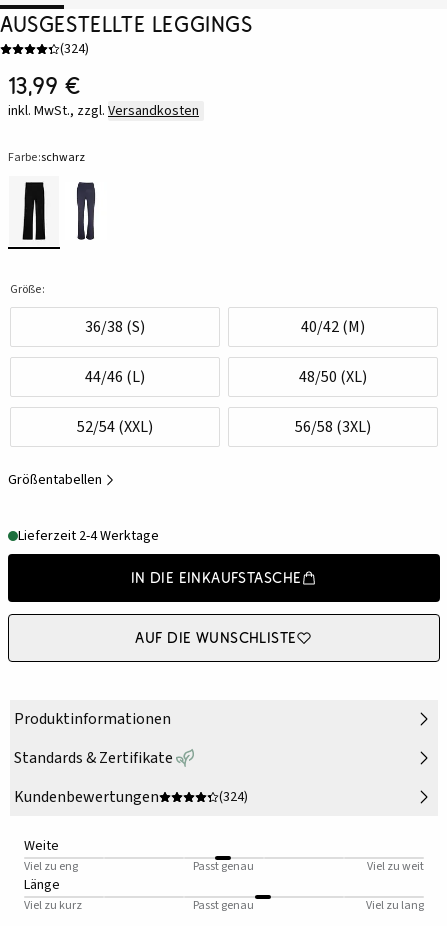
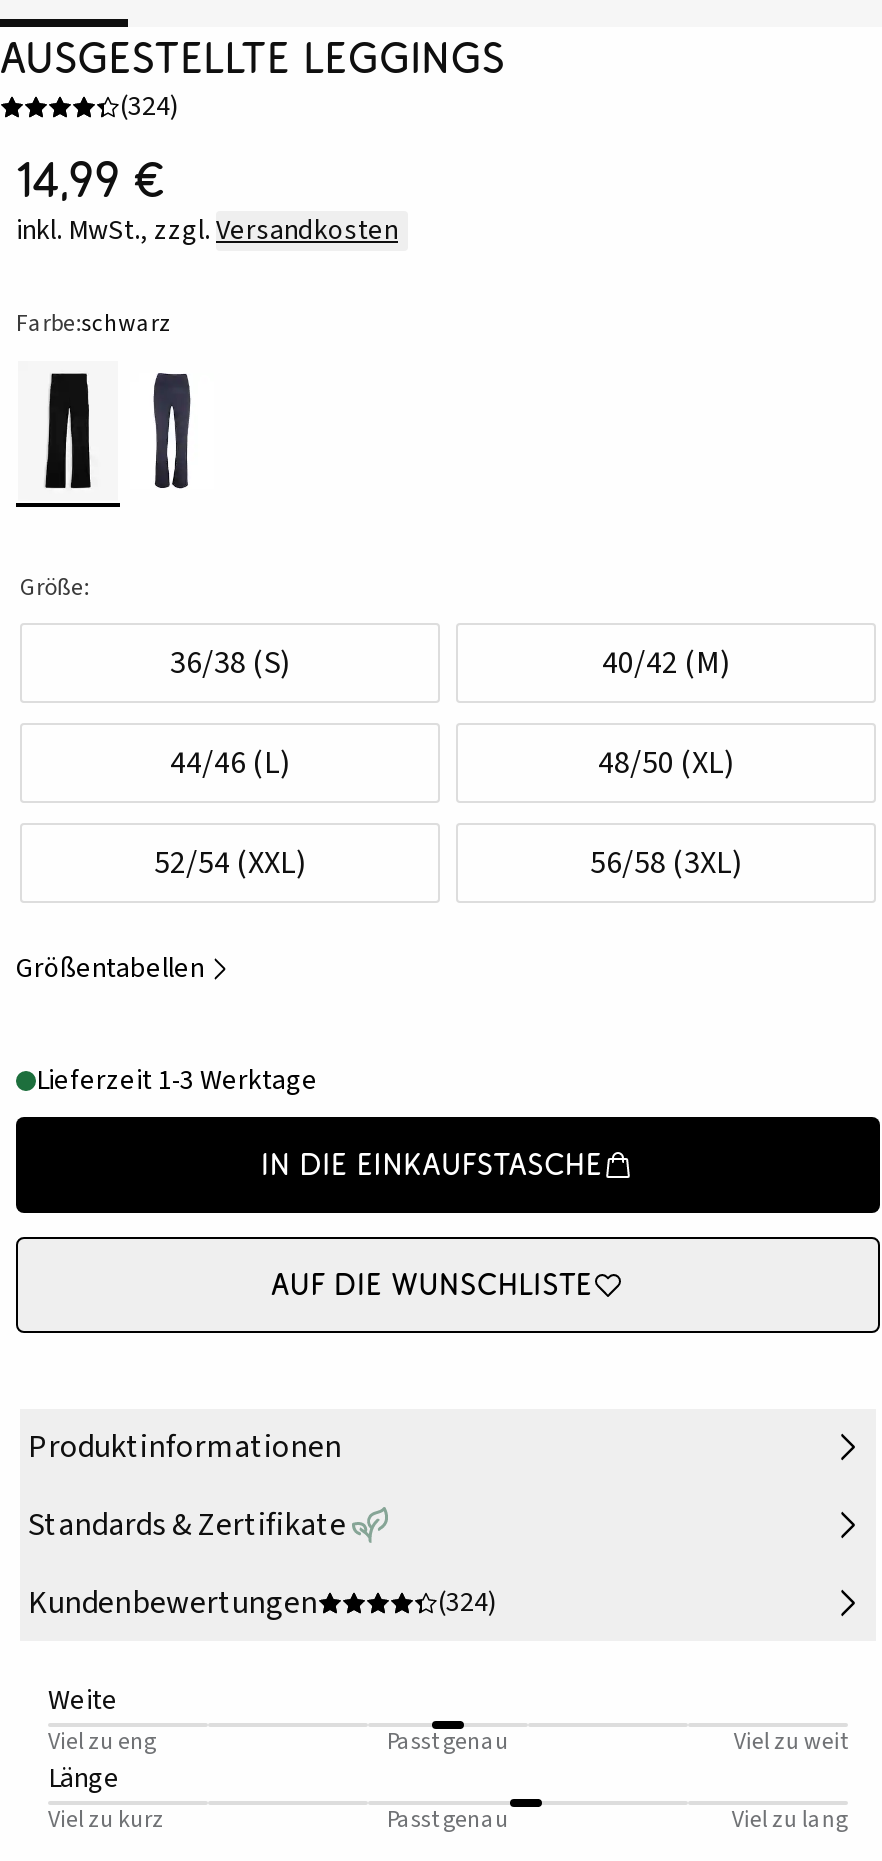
- 13,99 €
+ 14,99 €

- Lieferzeit 2-4 Werktage
+ Lieferzeit 1-3 Werktage
